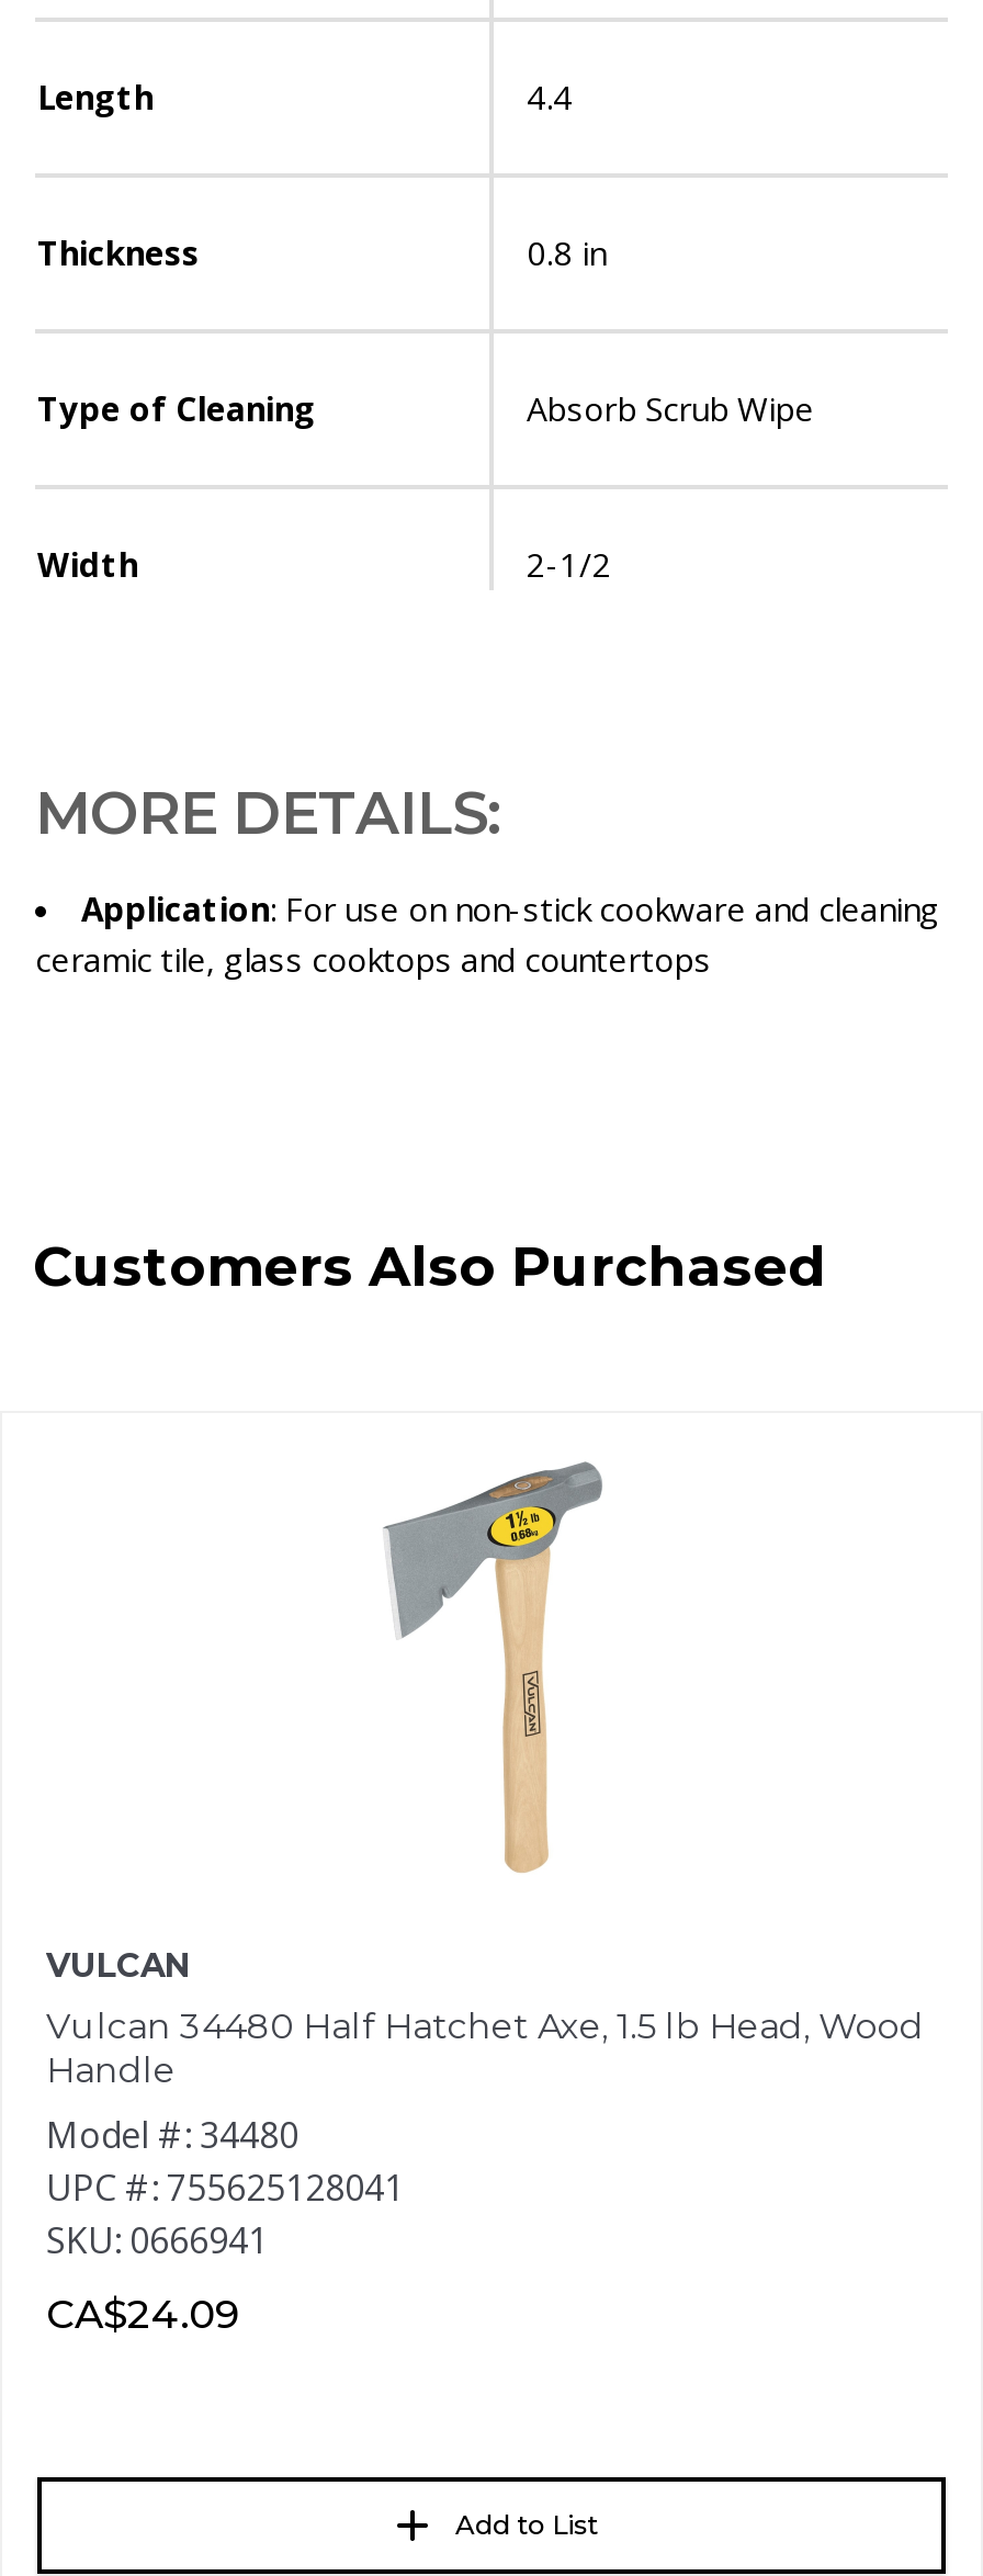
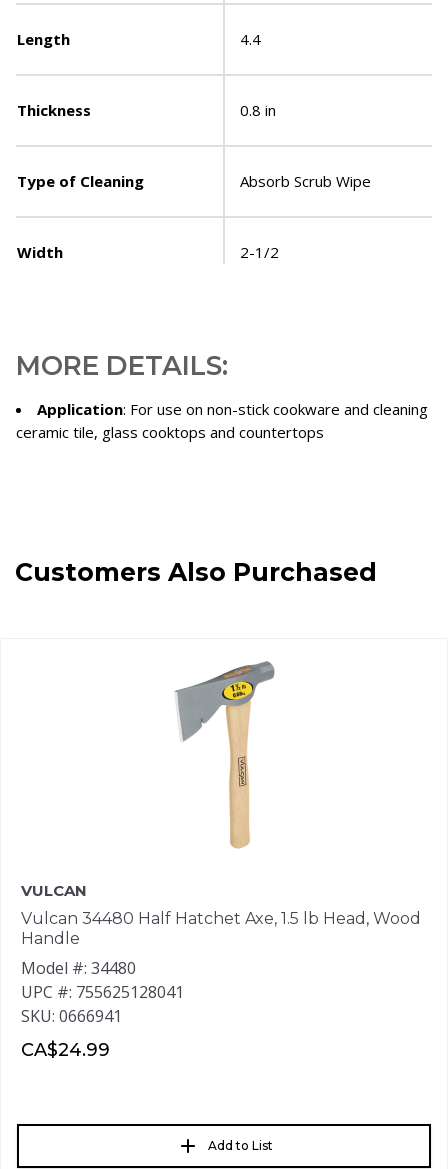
- CA$24.09
+ CA$24.99
